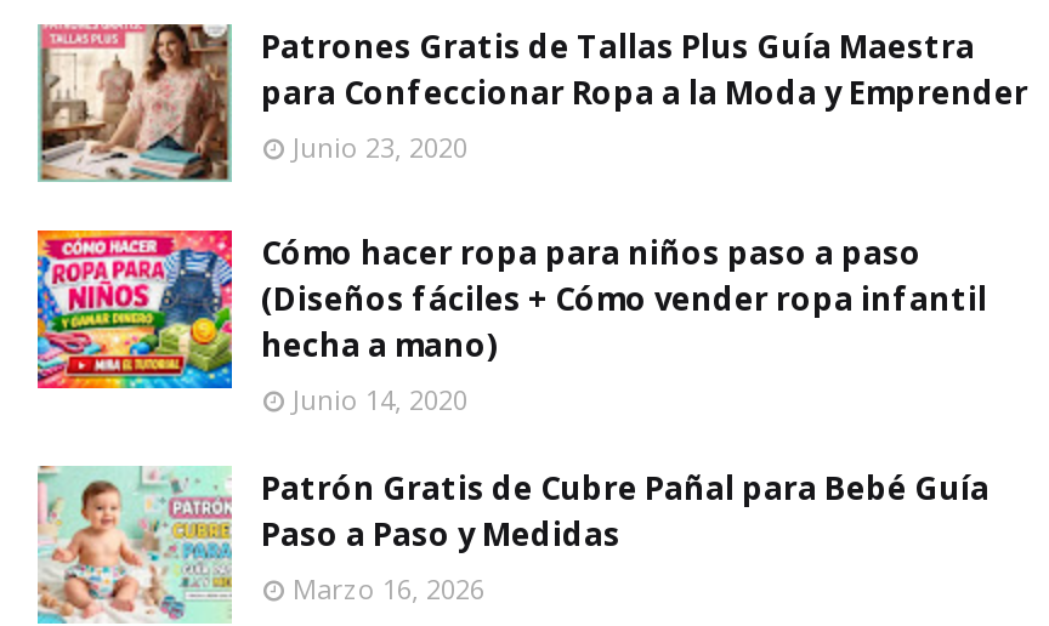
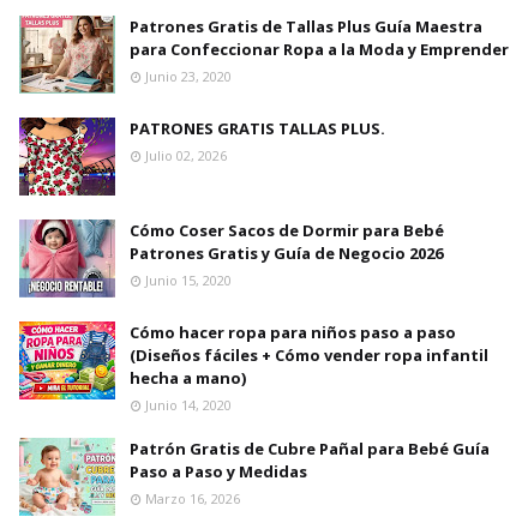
+ [image]
+ PATRONES GRATIS TALLAS PLUS.
+ Julio 02, 2026

+ [image]
+ Cómo Coser Sacos de Dormir para Bebé
+ Patrones Gratis y Guía de Negocio 2026
+ Junio 15, 2020
